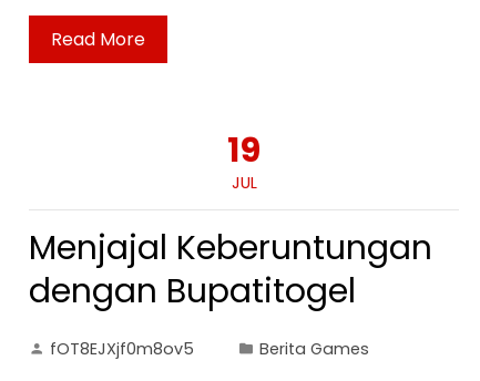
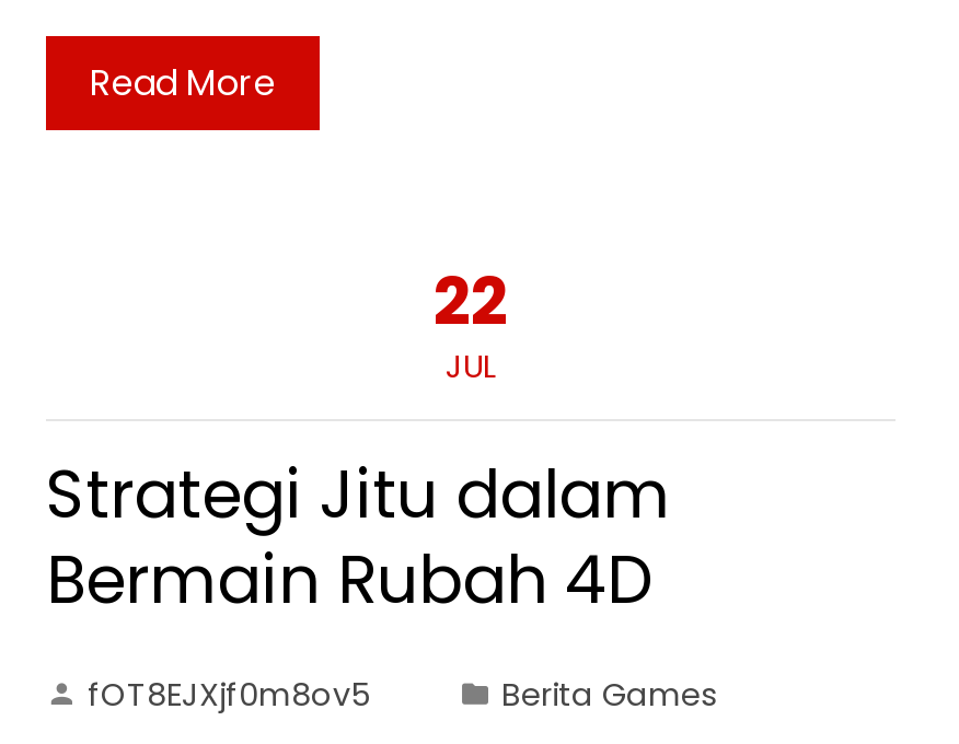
- 19
+ 22

- Menjajal Keberuntungan
- dengan Bupatitogel
+ Strategi Jitu dalam
+ Bermain Rubah 4D
